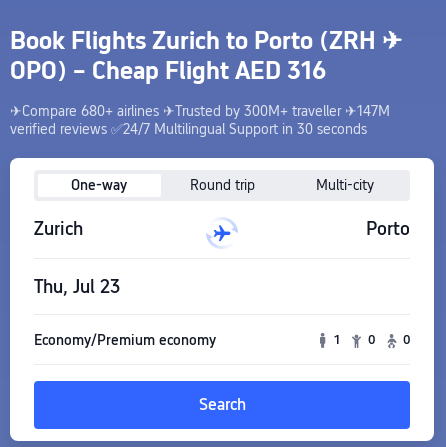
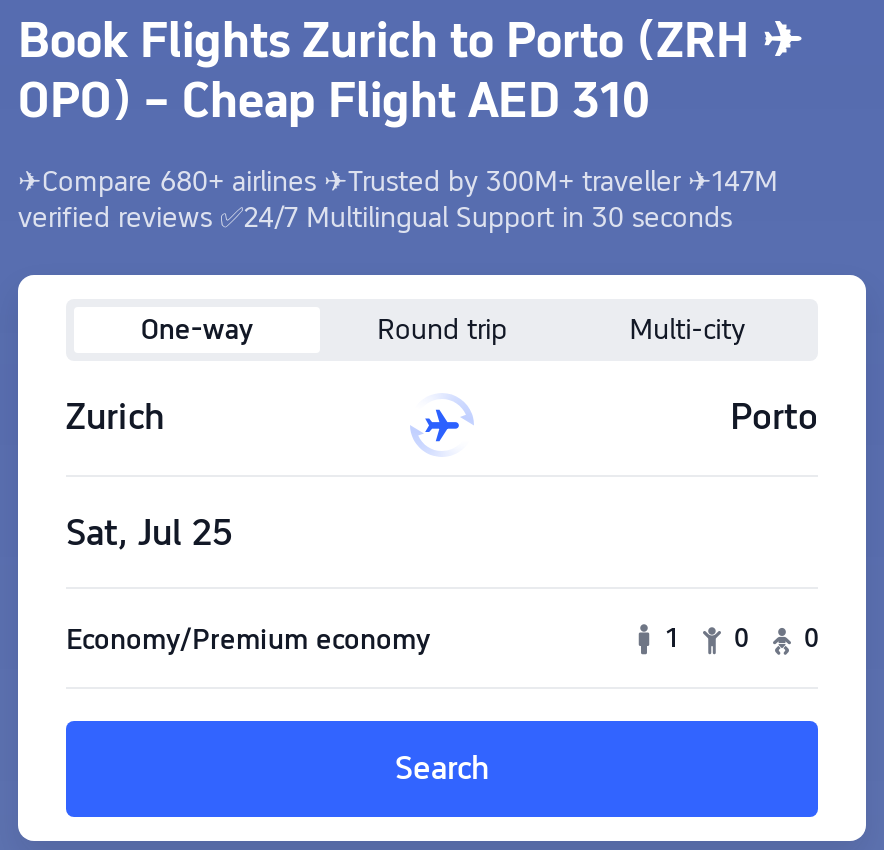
- OPO) – Cheap Flight AED 316
+ OPO) – Cheap Flight AED 310

- Thu, Jul 23
+ Sat, Jul 25
